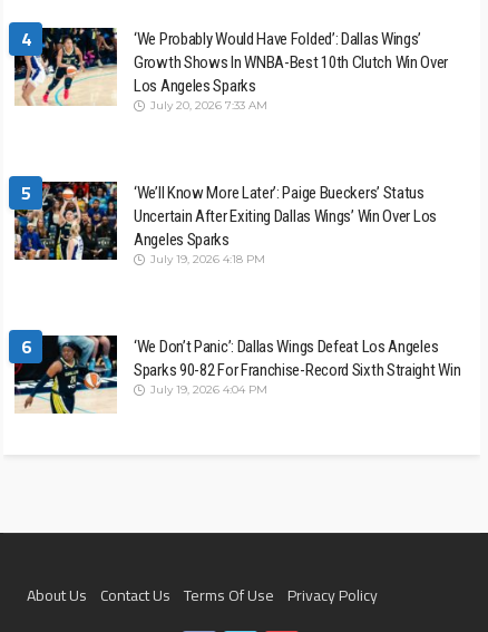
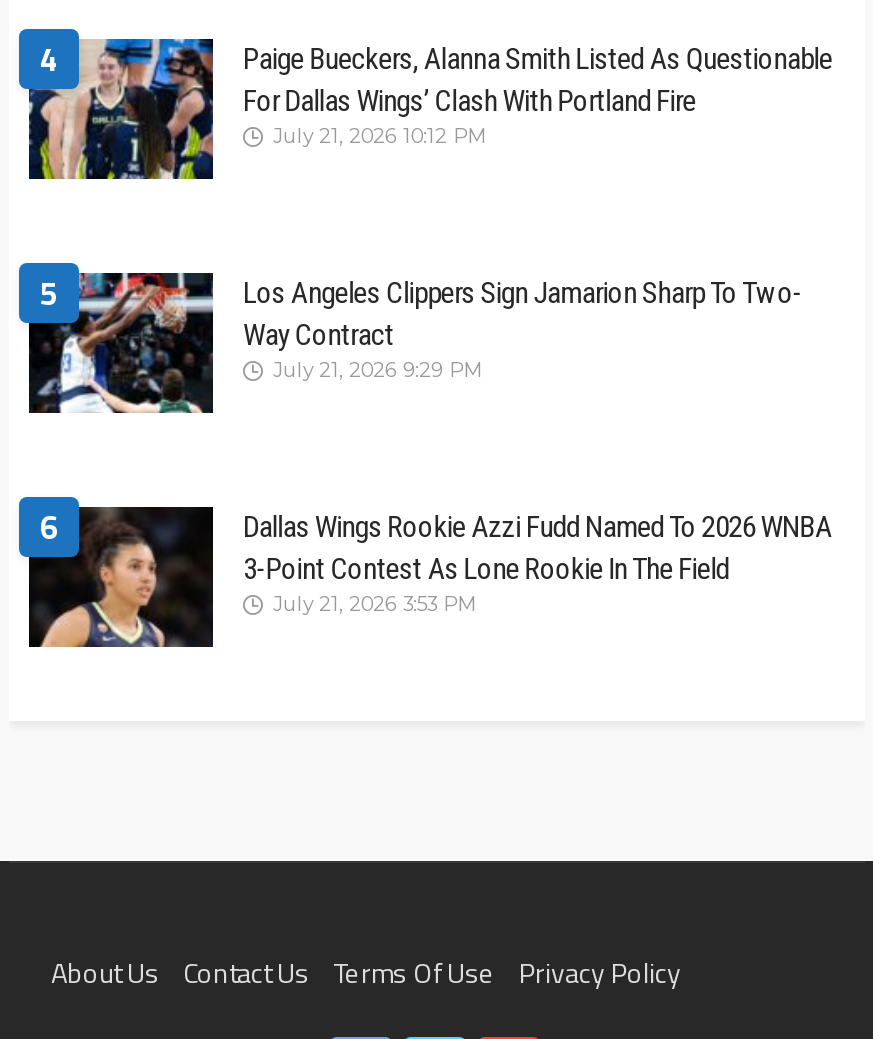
- [image]
- ‘We Probably Would Have Folded’: Dallas Wings’
- Growth Shows In WNBA-Best 10th Clutch Win Over
- Los Angeles Sparks
- July 20, 2026 7:33 AM
+ [image]
+ Paige Bueckers, Alanna Smith Listed As Questionable
+ For Dallas Wings’ Clash With Portland Fire
+ July 21, 2026 10:12 PM

- [image]
- ‘We’ll Know More Later’: Paige Bueckers’ Status
- Uncertain After Exiting Dallas Wings’ Win Over Los
- Angeles Sparks
- July 19, 2026 4:18 PM
+ [image]
+ Los Angeles Clippers Sign Jamarion Sharp To Two-
+ Way Contract
+ July 21, 2026 9:29 PM

- [image]
- ‘We Don’t Panic’: Dallas Wings Defeat Los Angeles
- Sparks 90-82 For Franchise-Record Sixth Straight Win
- July 19, 2026 4:04 PM
+ [image]
+ Dallas Wings Rookie Azzi Fudd Named To 2026 WNBA
+ 3-Point Contest As Lone Rookie In The Field
+ July 21, 2026 3:53 PM
